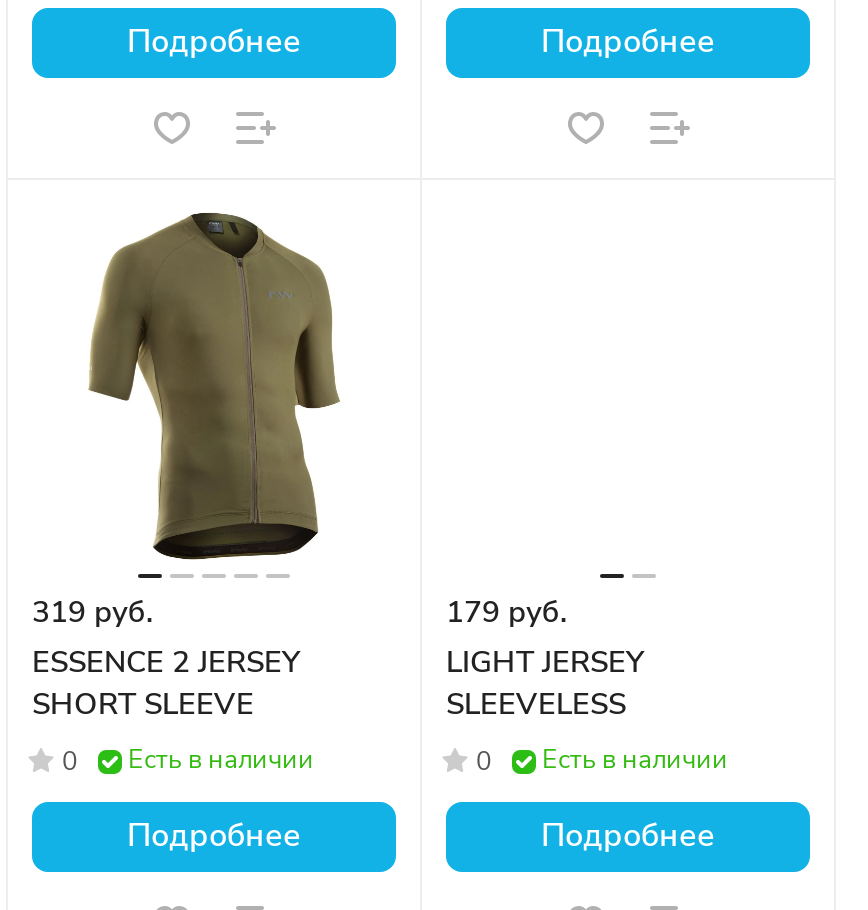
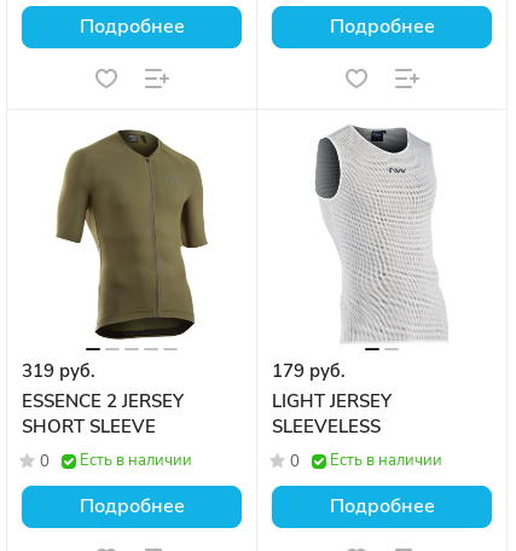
+ [image]
